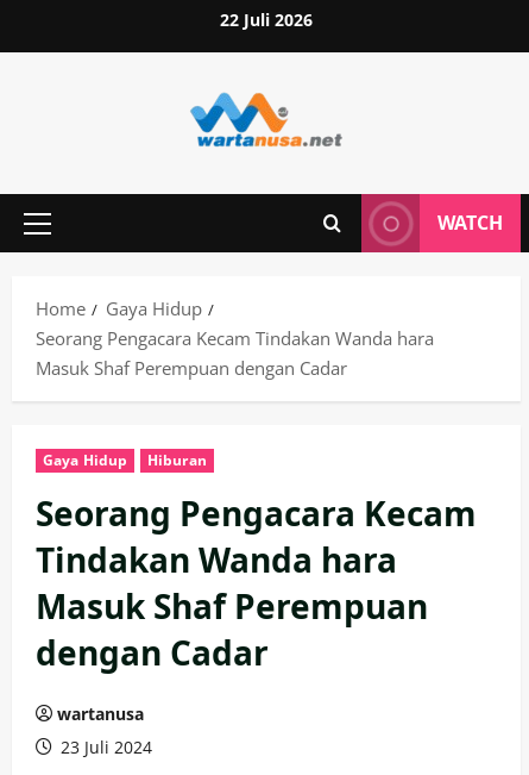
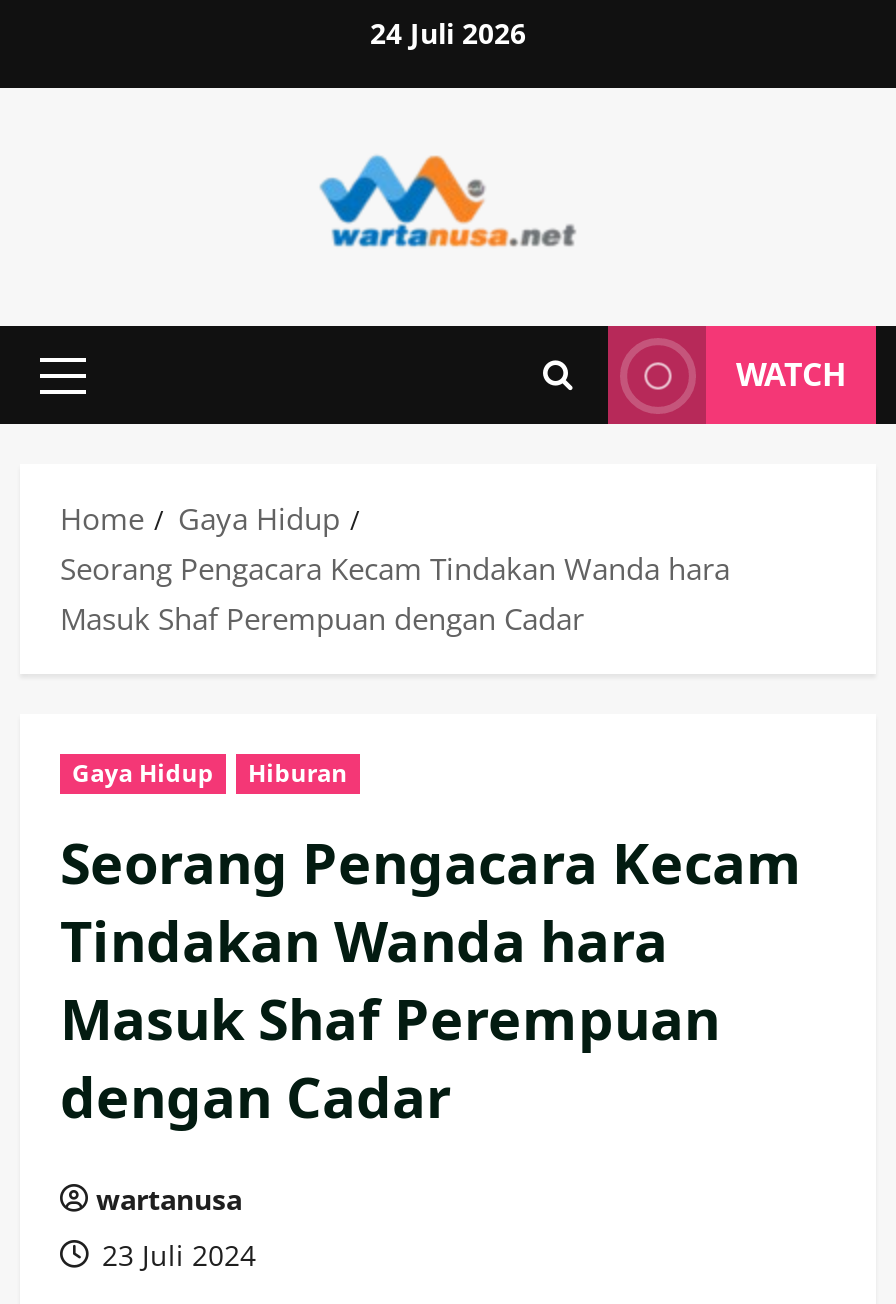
- 22 Juli 2026
+ 24 Juli 2026
